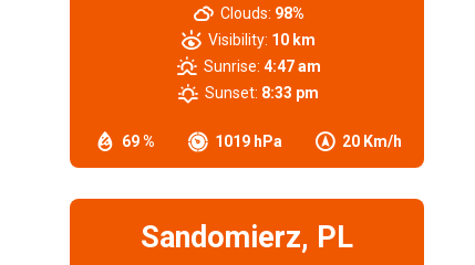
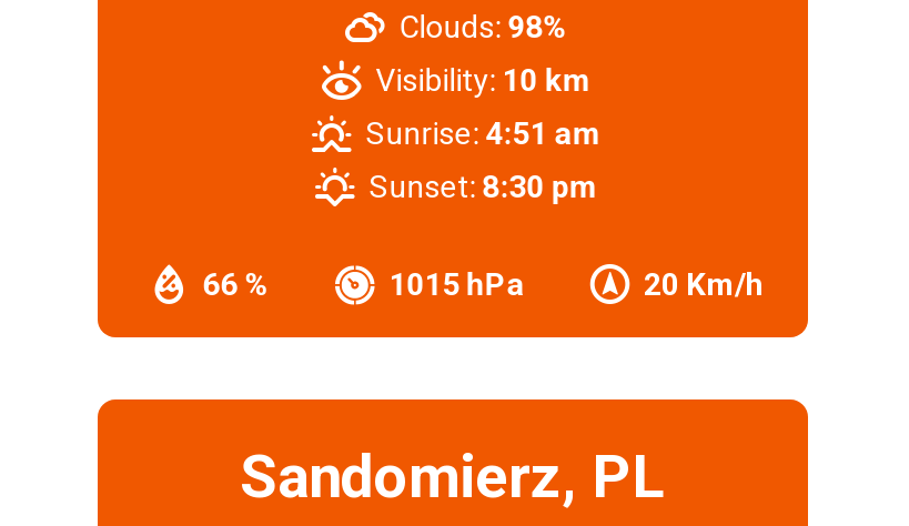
- Sunrise: 4:47 am
+ Sunrise: 4:51 am

- Sunset: 8:33 pm
+ Sunset: 8:30 pm

- 69 %
+ 66 %

- 1019 hPa
+ 1015 hPa
